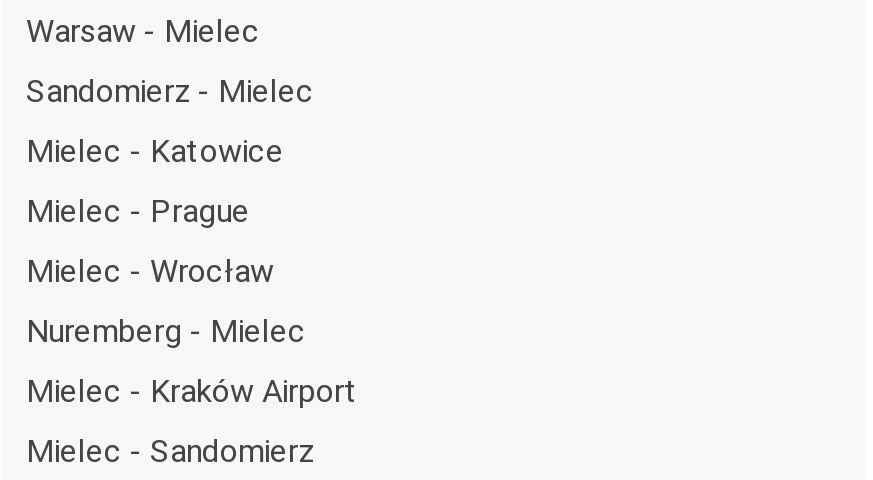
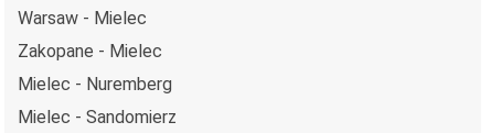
- Sandomierz - Mielec
- Mielec - Katowice
- Mielec - Prague
- Mielec - Wrocław
- Nuremberg - Mielec
- Mielec - Kraków Airport
+ Zakopane - Mielec
+ Mielec - Nuremberg
